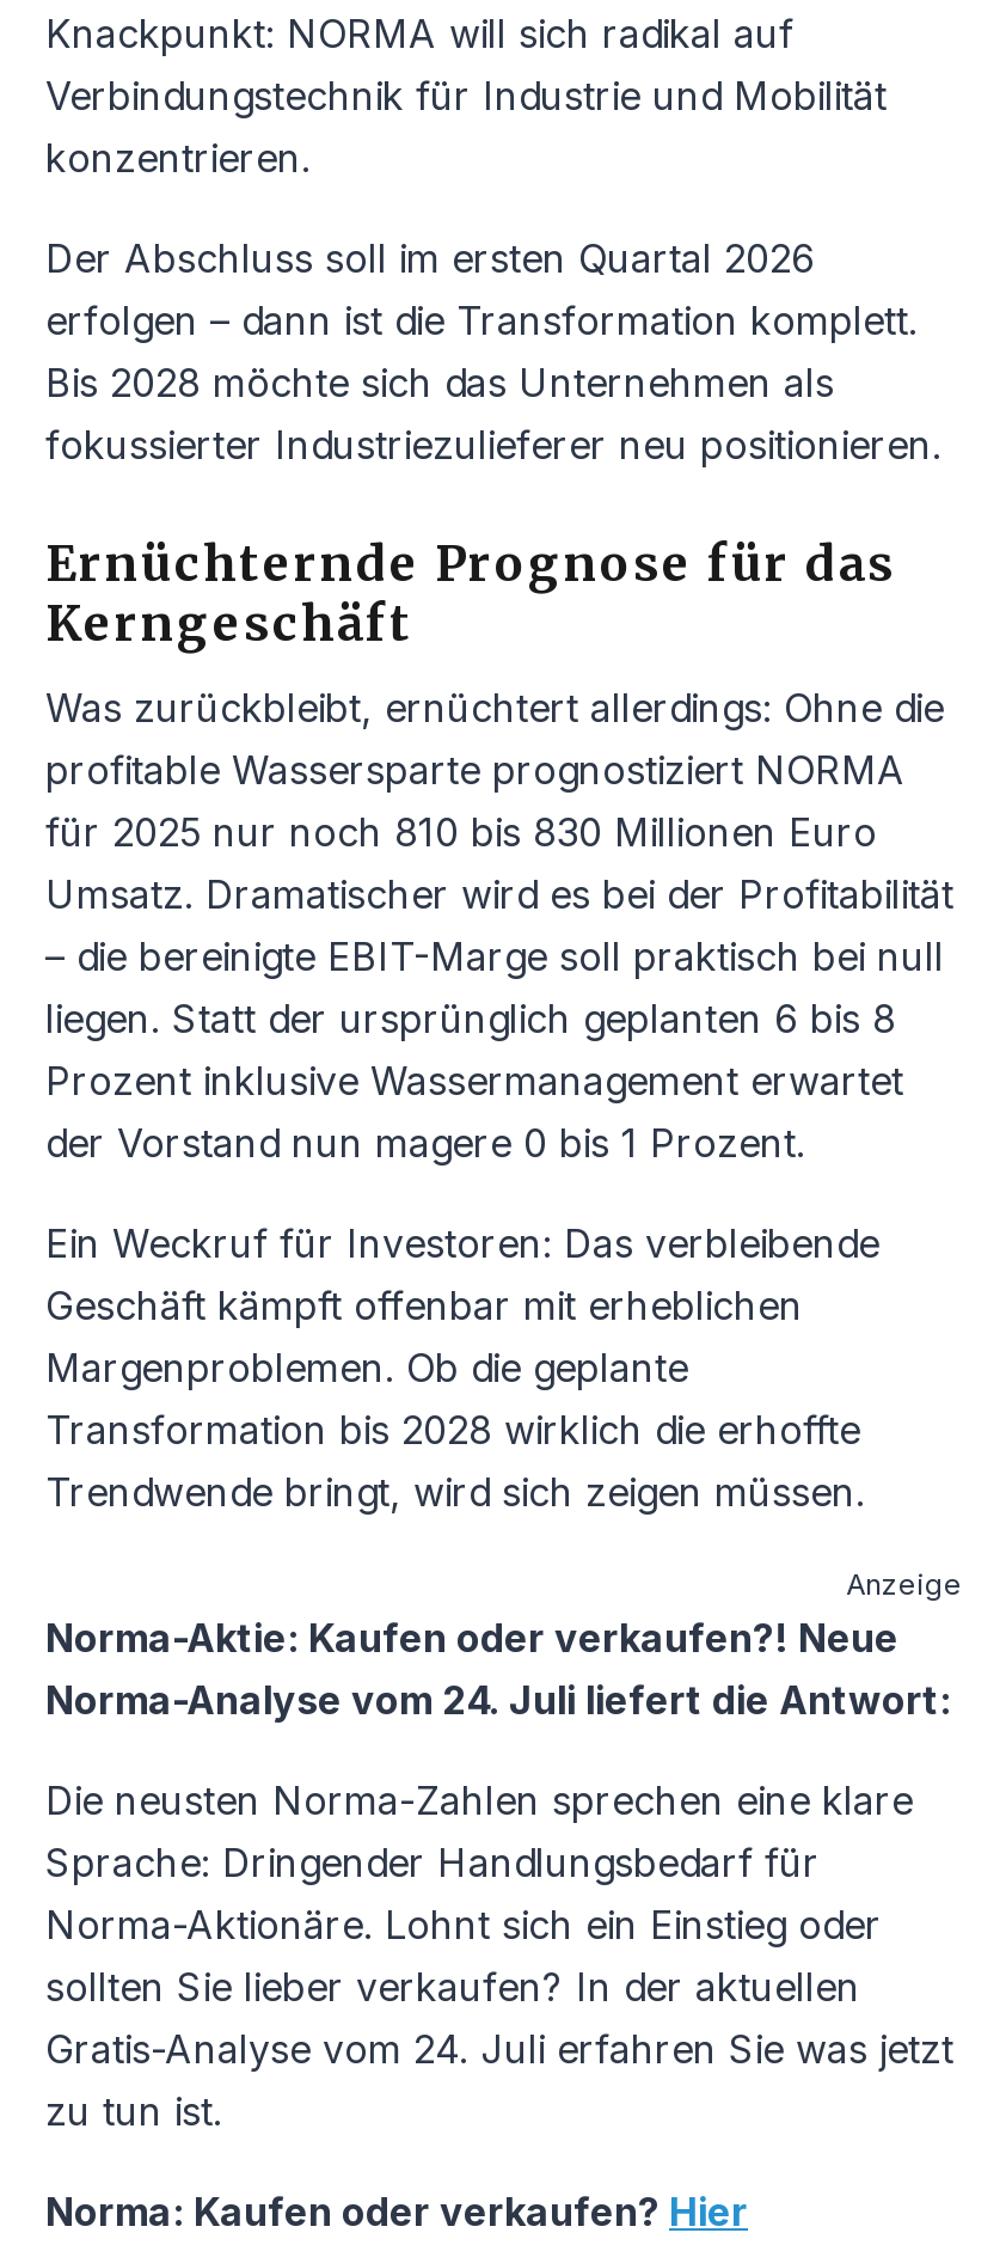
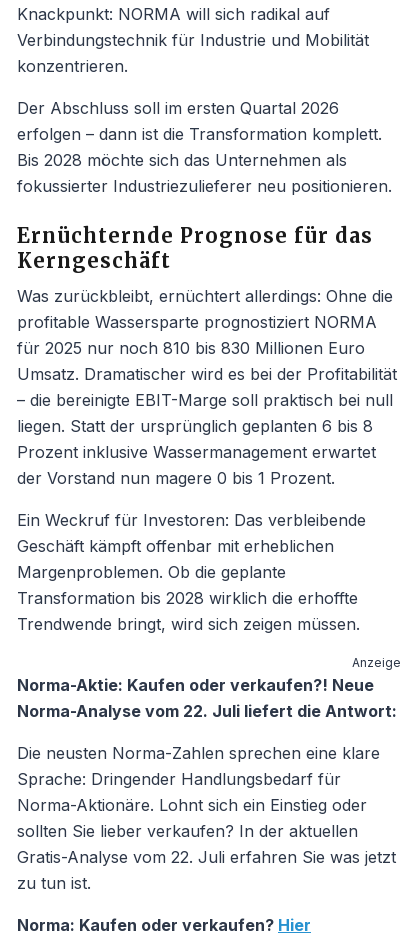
- Norma-Analyse vom 24. Juli liefert die Antwort:
+ Norma-Analyse vom 22. Juli liefert die Antwort:

- Gratis-Analyse vom 24. Juli erfahren Sie was jetzt
+ Gratis-Analyse vom 22. Juli erfahren Sie was jetzt
